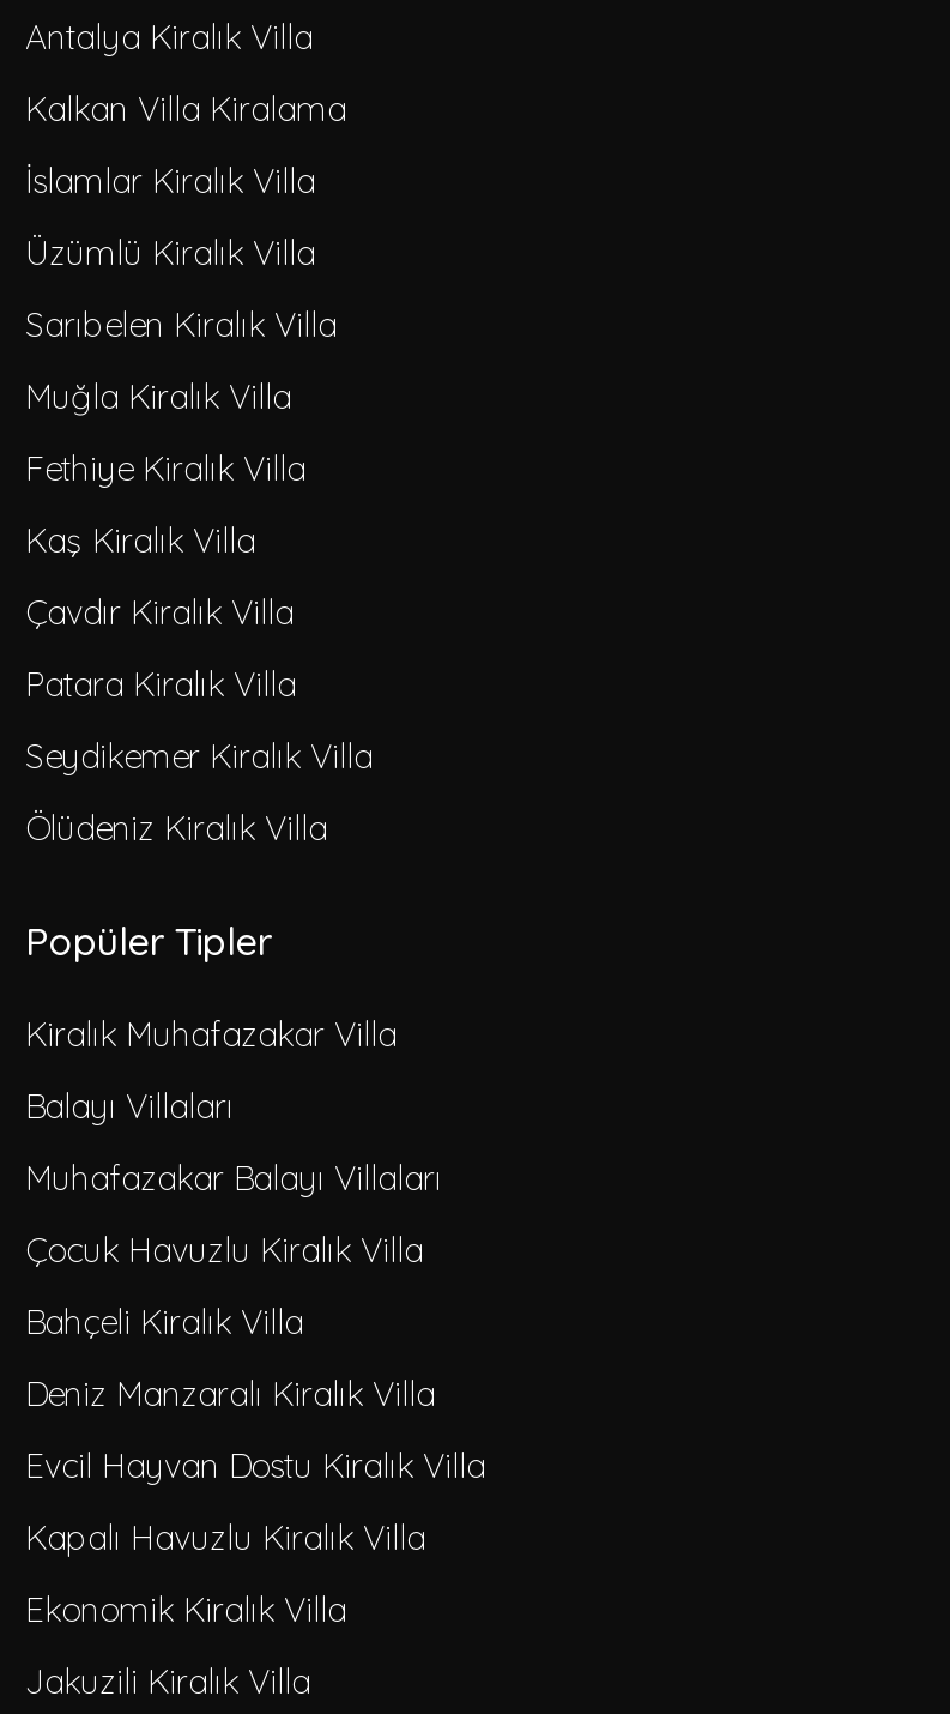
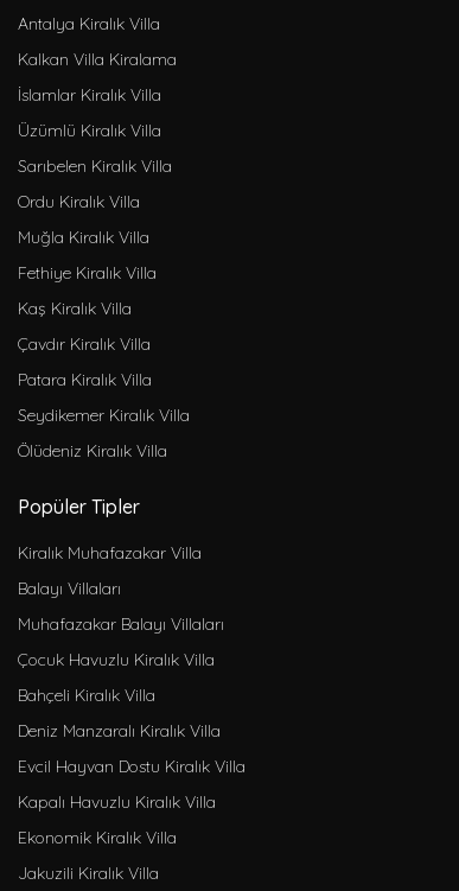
+ Ordu Kiralık Villa
